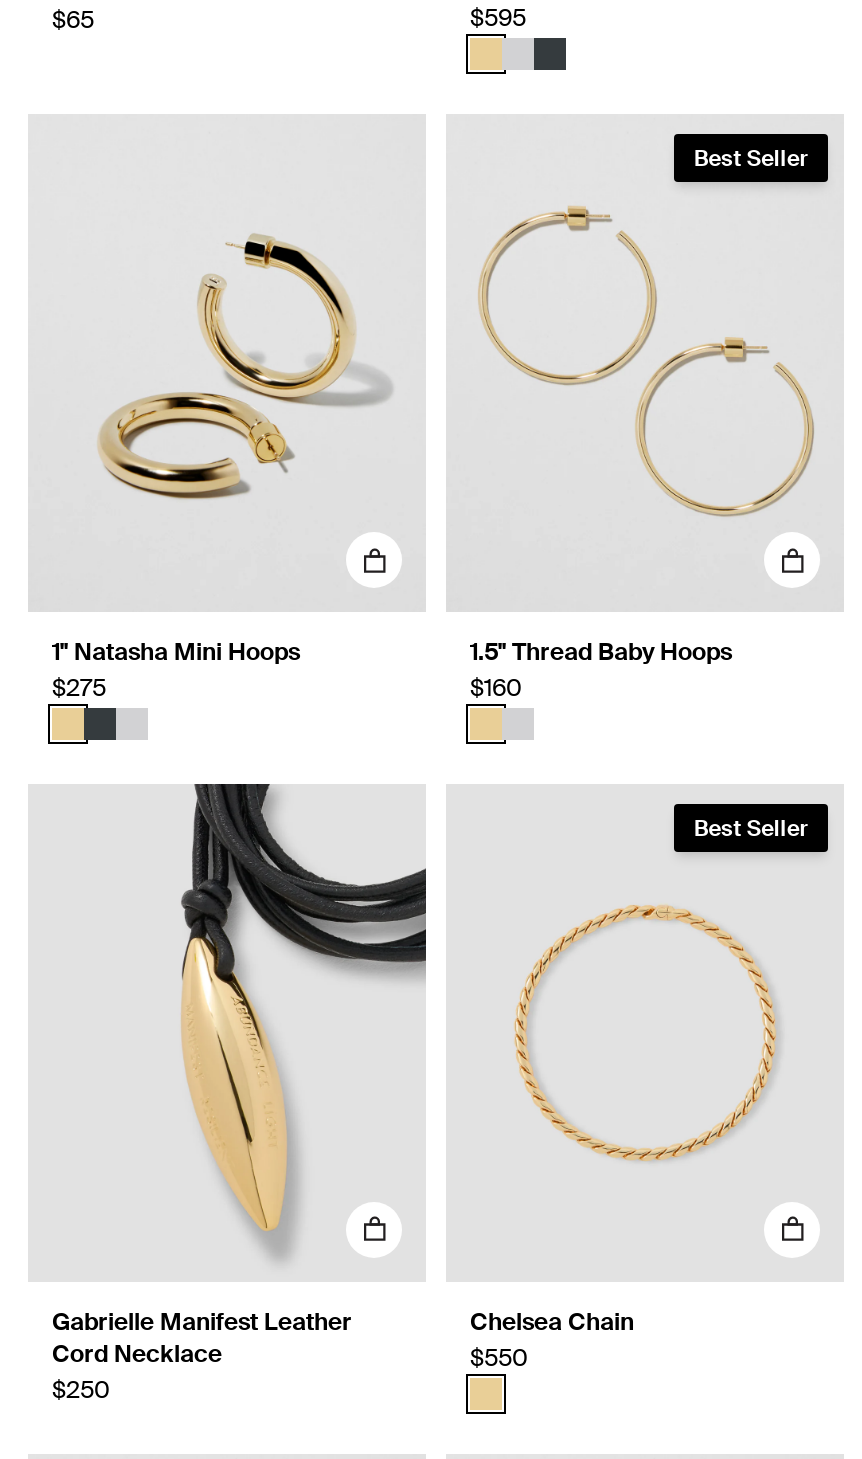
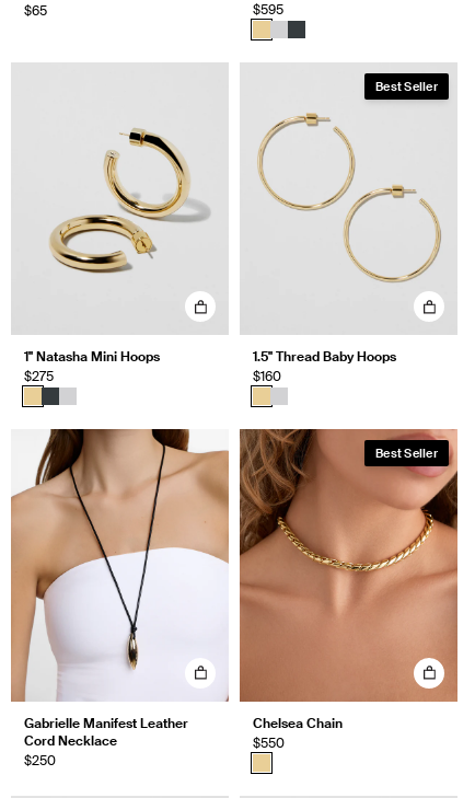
- [image]
+ [image]

- [image]
+ [image]
